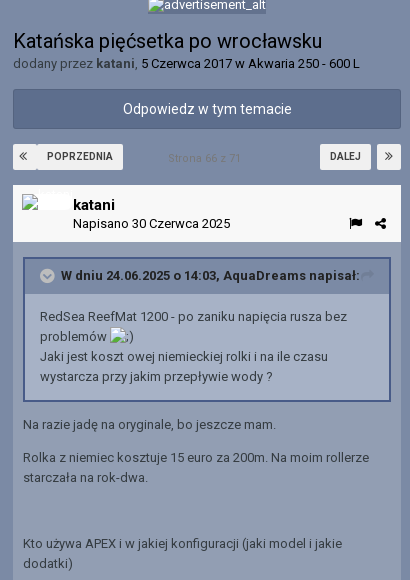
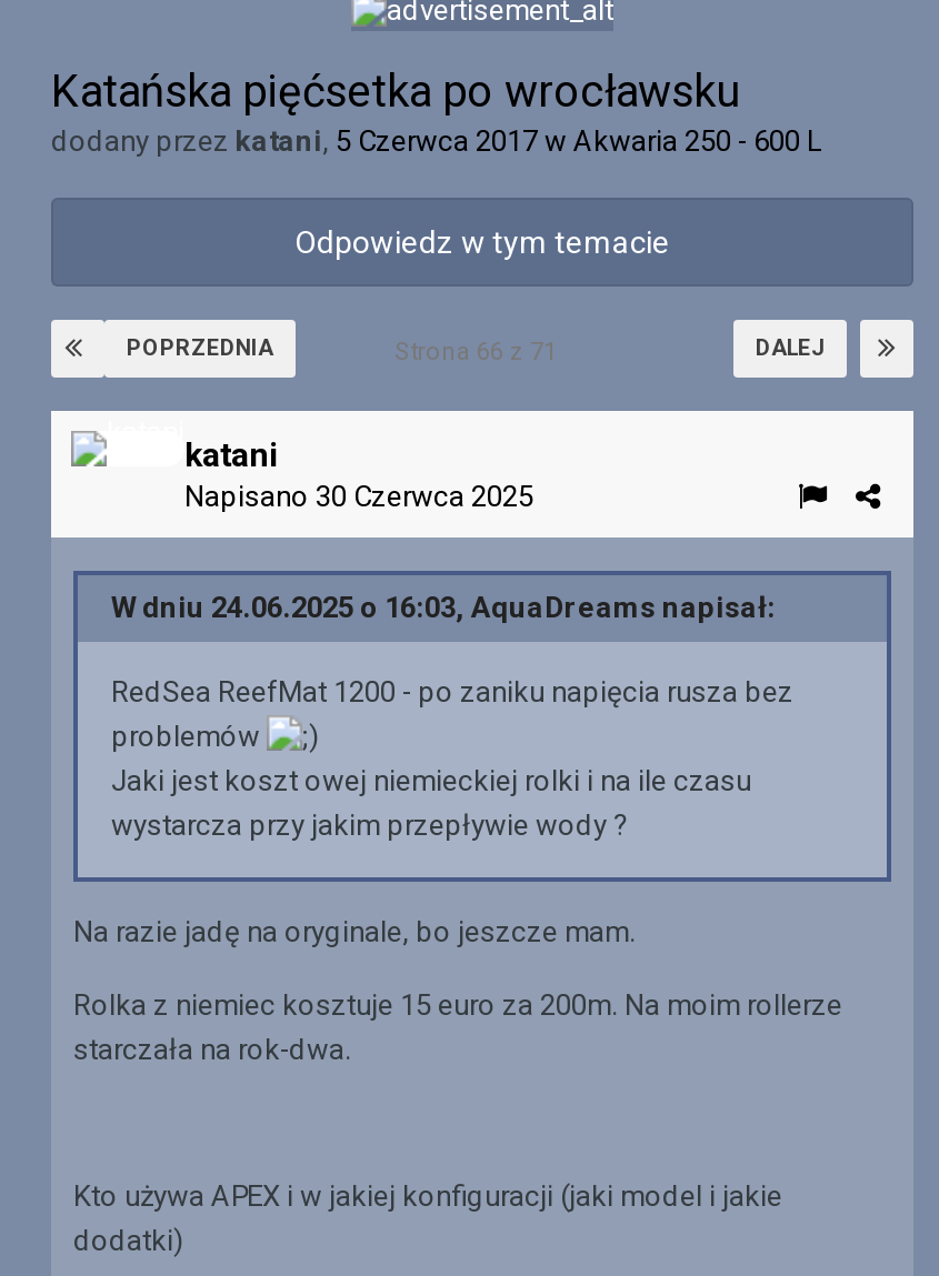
- W dniu 24.06.2025 o 14:03, AquaDreams napisał:
+ W dniu 24.06.2025 o 16:03, AquaDreams napisał:
